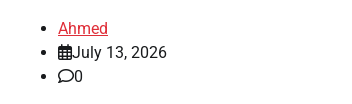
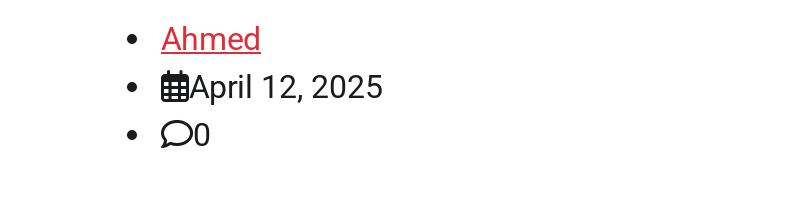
- July 13, 2026
+ April 12, 2025
